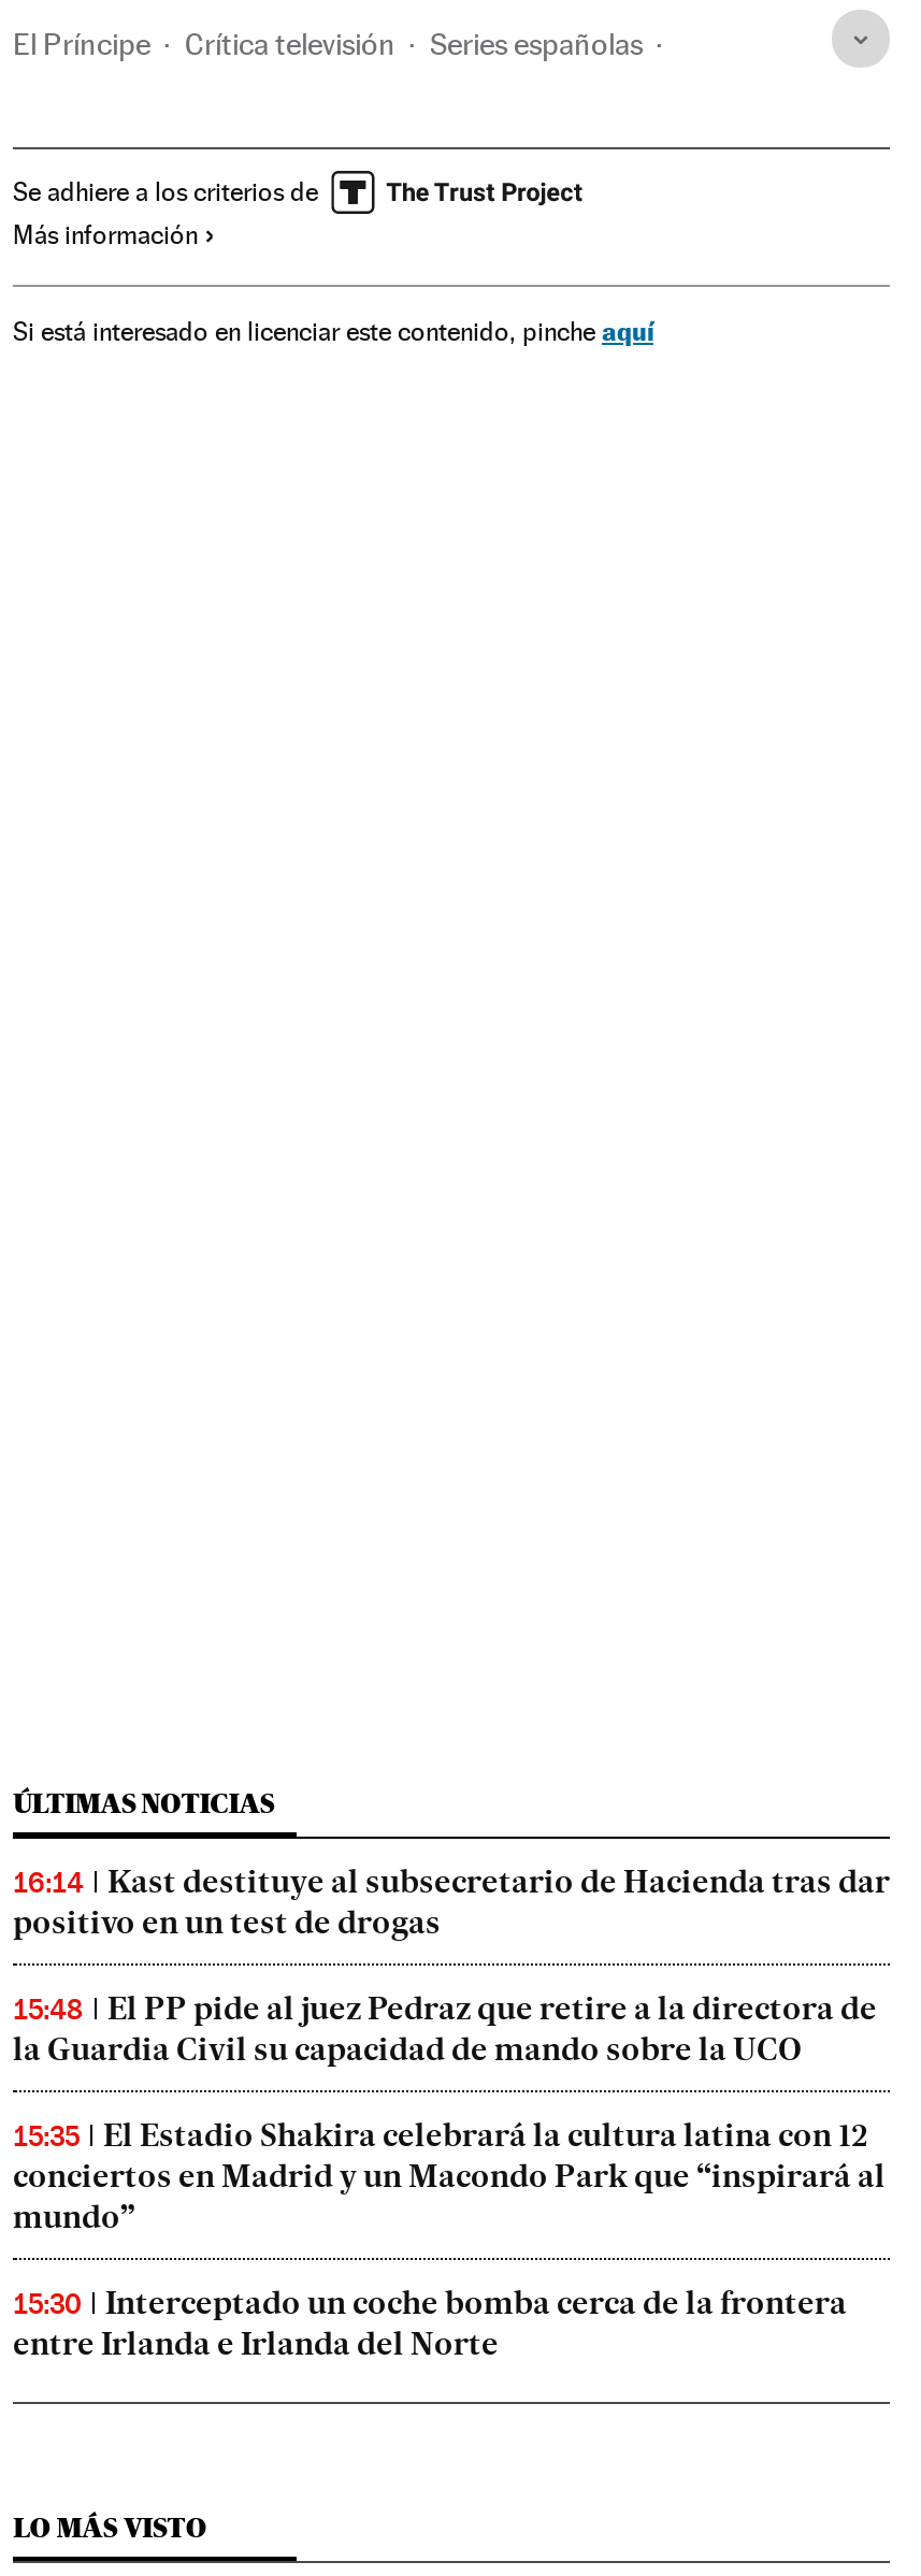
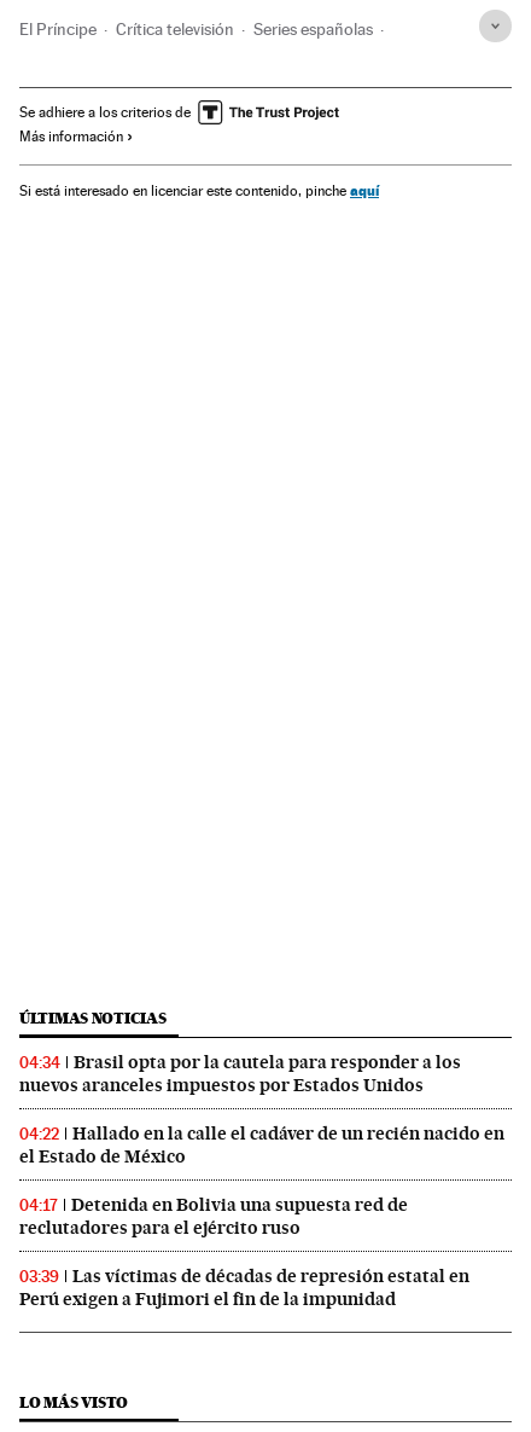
- 16:14
- Kast destituye al subsecretario de Hacienda tras dar
- positivo en un test de drogas
+ 04:34
+ Brasil opta por la cautela para responder a los
+ nuevos aranceles impuestos por Estados Unidos

- 15:48
- El PP pide al juez Pedraz que retire a la directora de
- la Guardia Civil su capacidad de mando sobre la UCO
+ 04:22
+ Hallado en la calle el cadáver de un recién nacido en
+ el Estado de México

- 15:35
- El Estadio Shakira celebrará la cultura latina con 12
- conciertos en Madrid y un Macondo Park que “inspirará al
- mundo”
+ 04:17
+ Detenida en Bolivia una supuesta red de
+ reclutadores para el ejército ruso

- 15:30
- Interceptado un coche bomba cerca de la frontera
- entre Irlanda e Irlanda del Norte
+ 03:39
+ Las víctimas de décadas de represión estatal en
+ Perú exigen a Fujimori el fin de la impunidad
